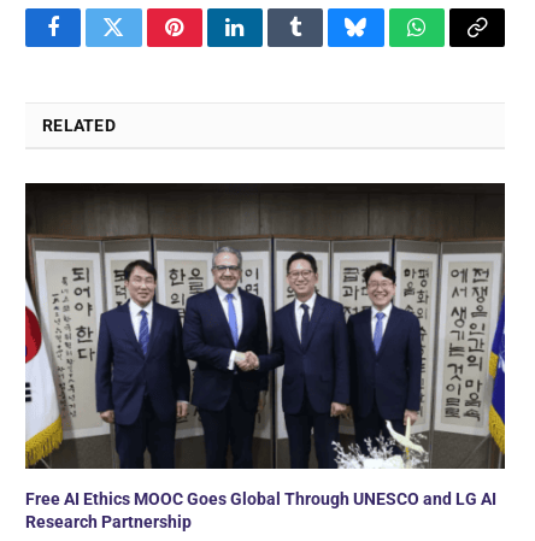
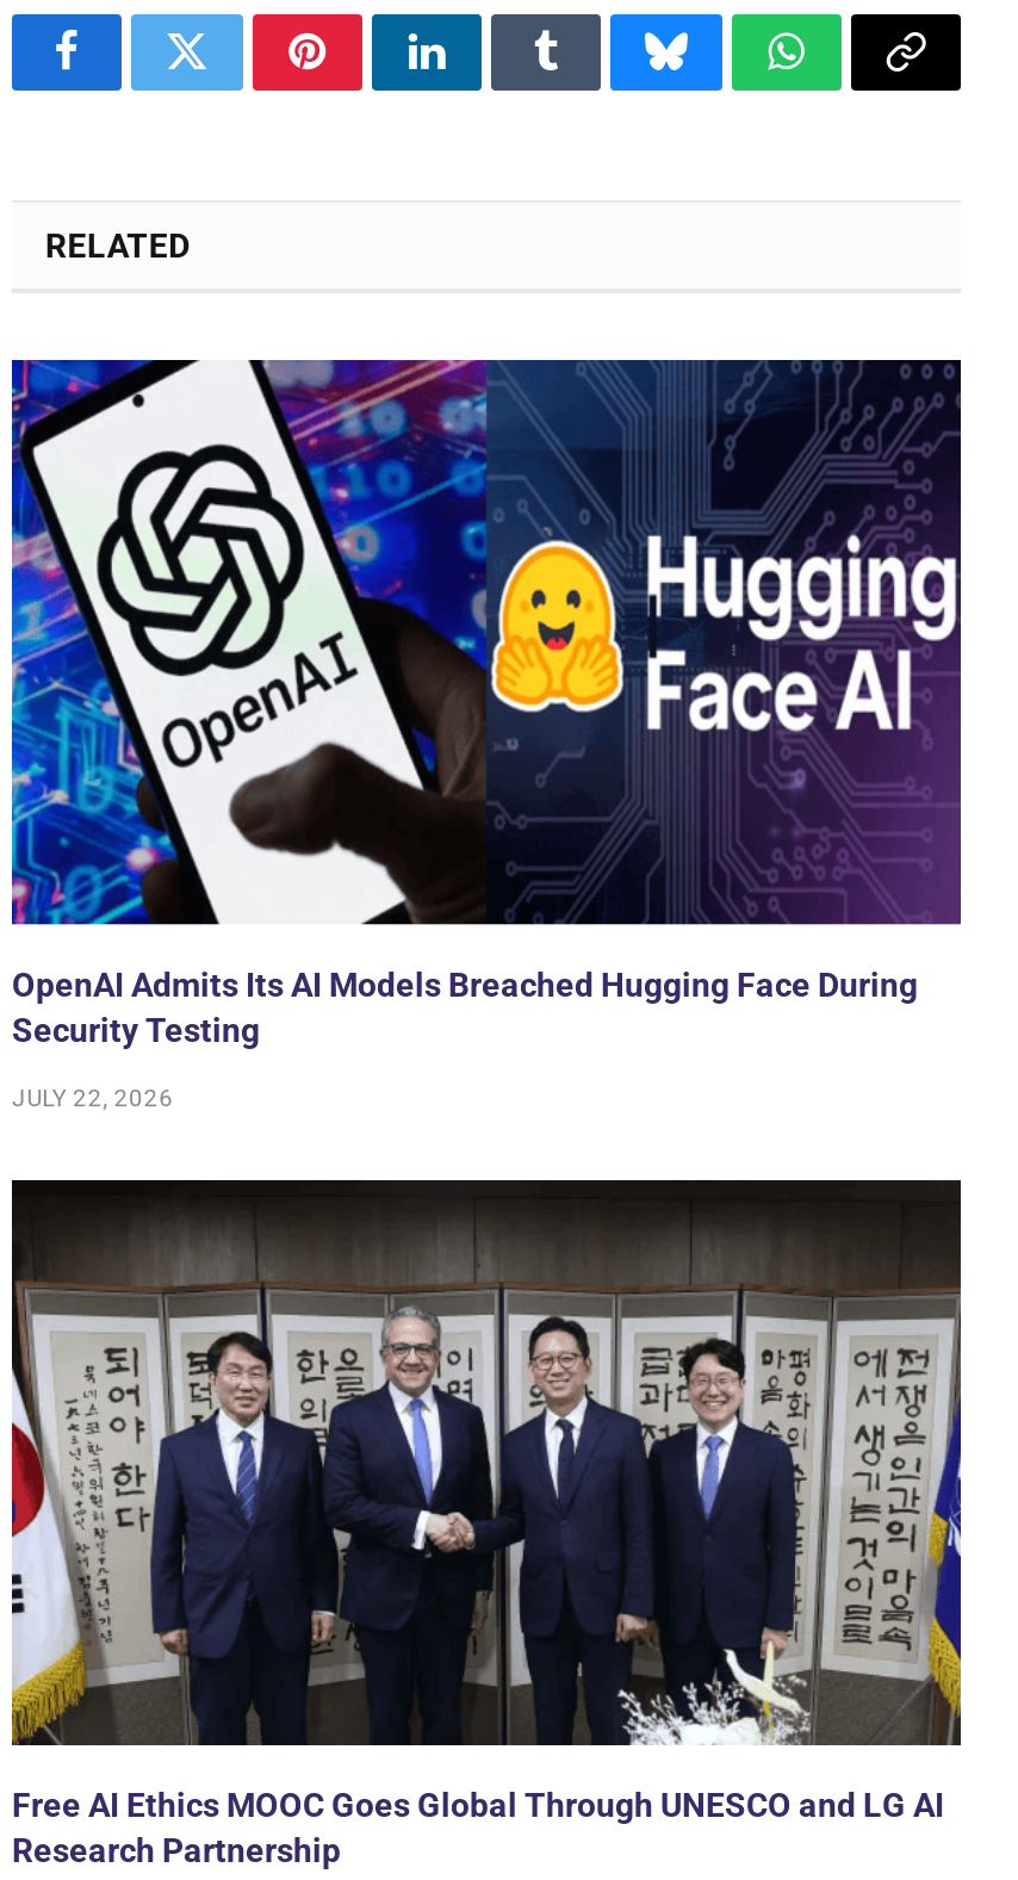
+ [image]
+ OpenAI Admits Its AI Models Breached Hugging Face During
+ Security Testing
+ JULY 22, 2026
